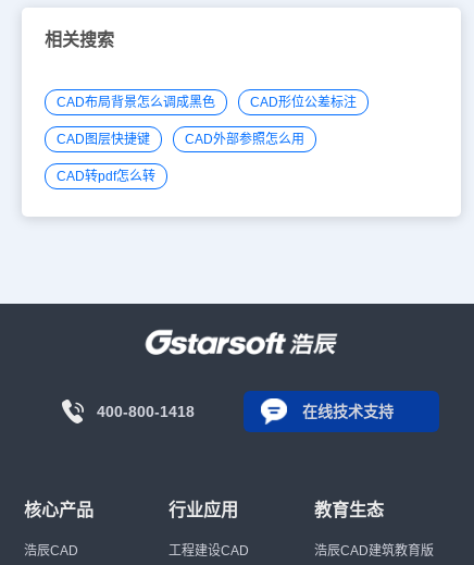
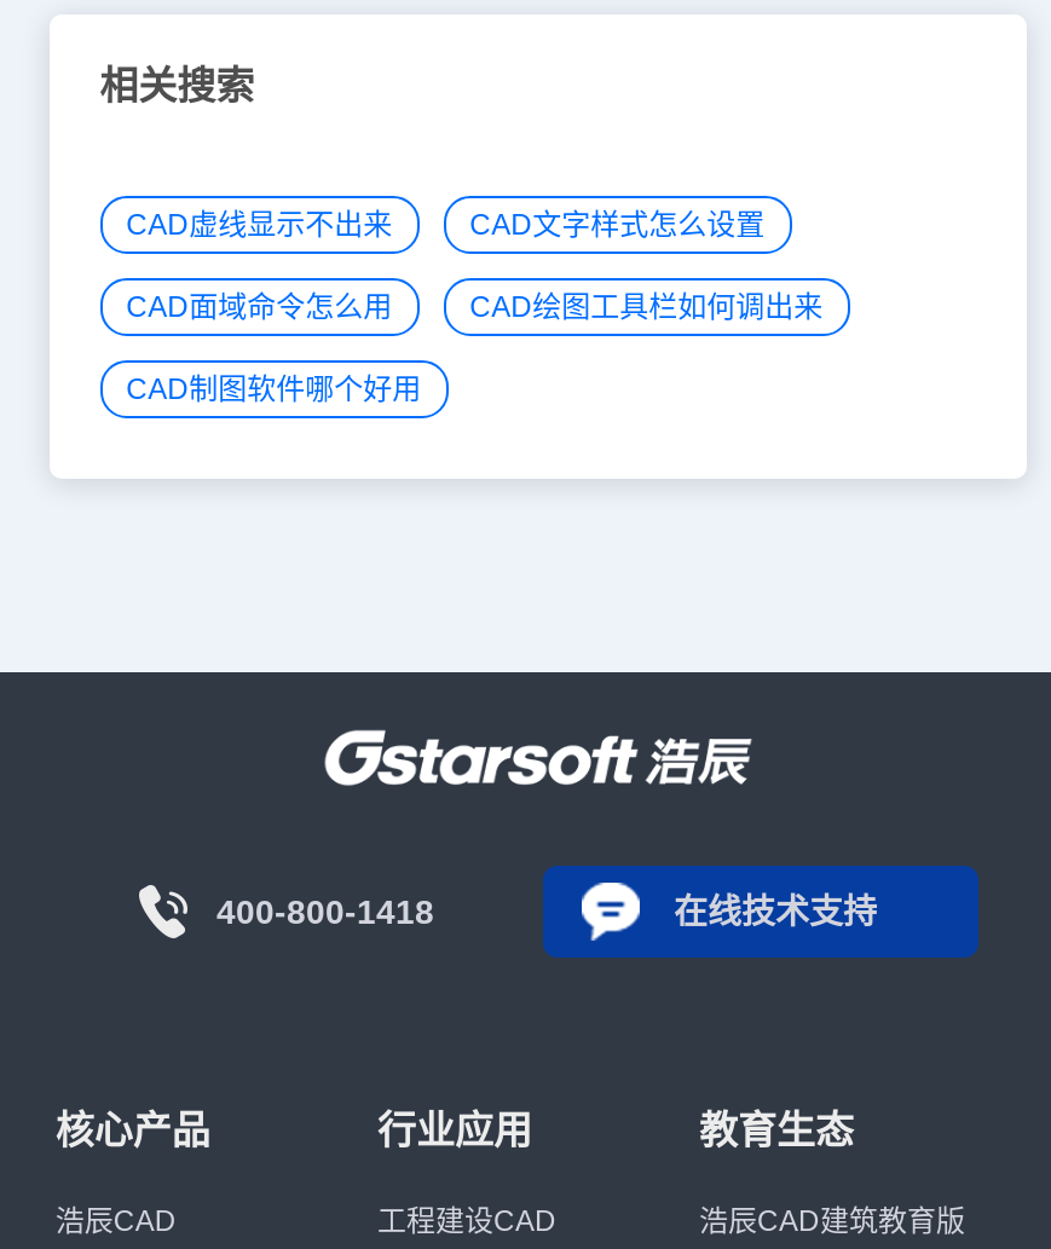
- CAD布局背景怎么调成黑色
- CAD形位公差标注
+ CAD虚线显示不出来
+ CAD文字样式怎么设置

- CAD图层快捷键
- CAD外部参照怎么用
+ CAD面域命令怎么用
+ CAD绘图工具栏如何调出来

- CAD转pdf怎么转
+ CAD制图软件哪个好用
